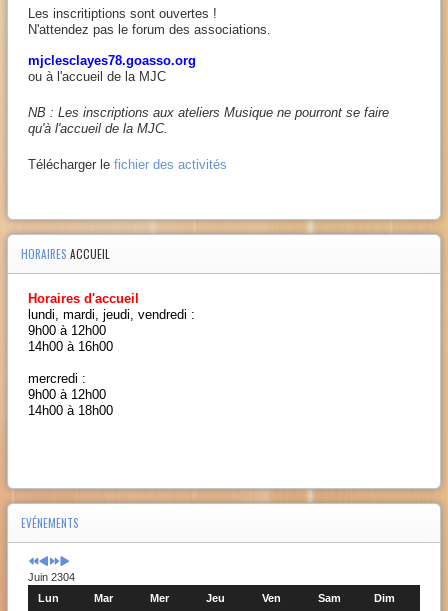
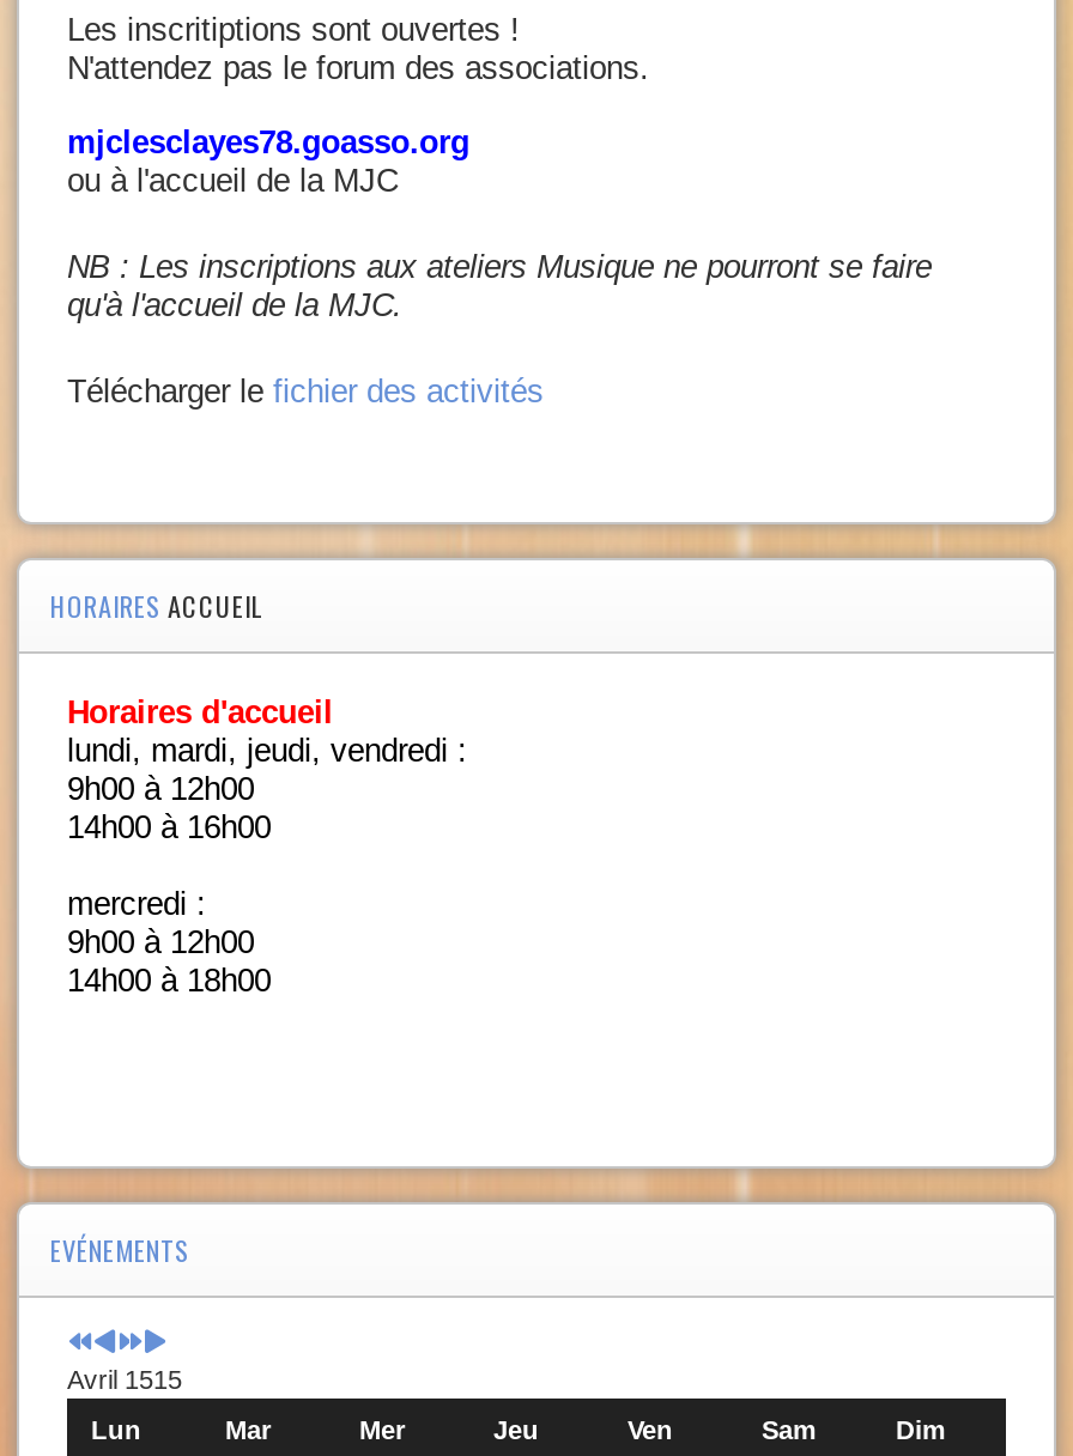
- Juin 2304
+ Avril 1515
